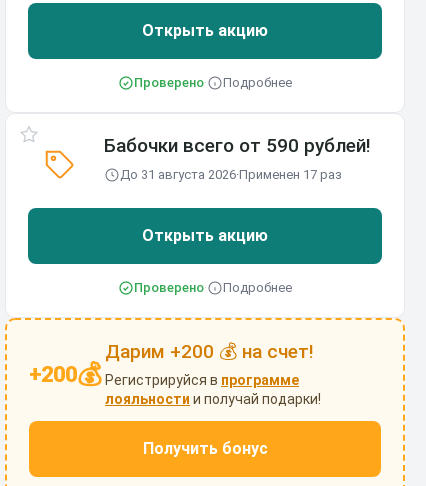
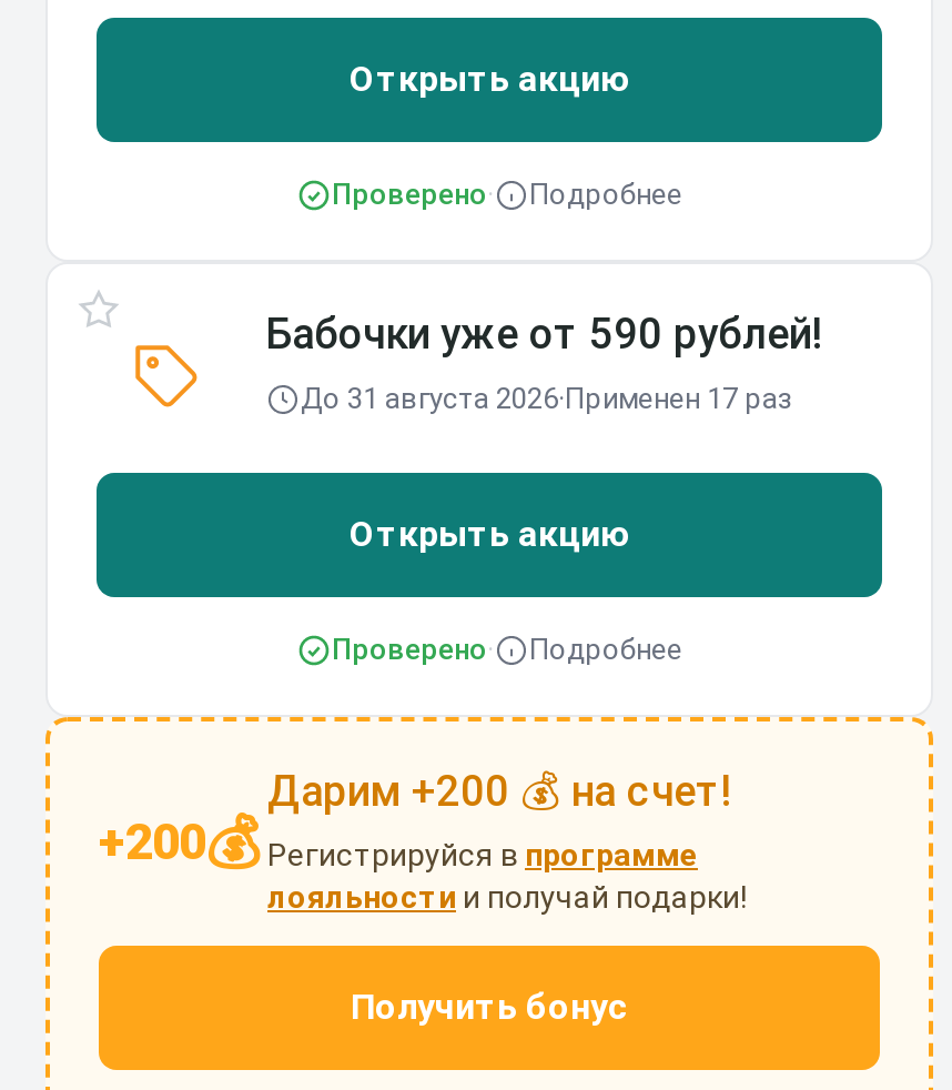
- Бабочки всего от 590 рублей!
+ Бабочки уже от 590 рублей!
